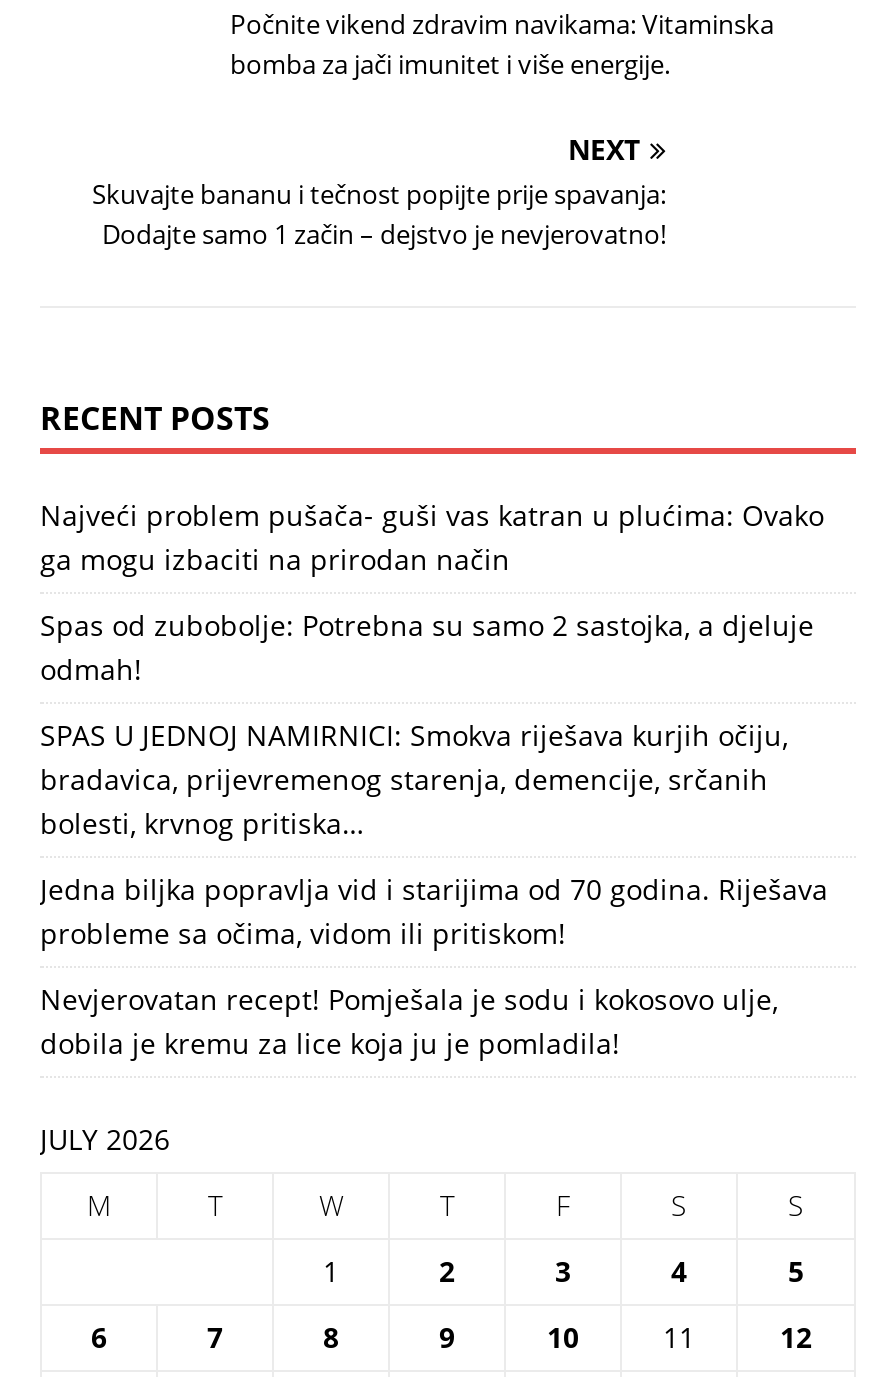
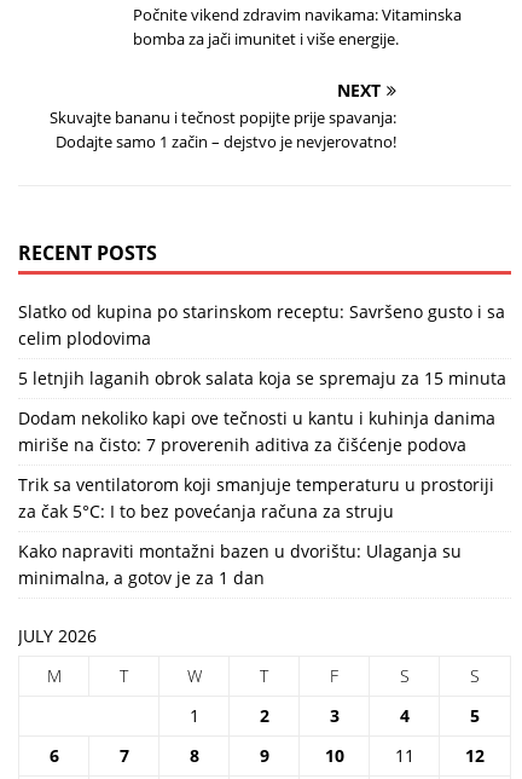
- Najveći problem pušača- guši vas katran u plućima: Ovako
- ga mogu izbaciti na prirodan način
+ Slatko od kupina po starinskom receptu: Savršeno gusto i sa
+ celim plodovima

- Spas od zubobolje: Potrebna su samo 2 sastojka, a djeluje
- odmah!
+ 5 letnjih laganih obrok salata koja se spremaju za 15 minuta

- SPAS U JEDNOJ NAMIRNICI: Smokva riješava kurjih očiju,
- bradavica, prijevremenog starenja, demencije, srčanih
- bolesti, krvnog pritiska…
+ Dodam nekoliko kapi ove tečnosti u kantu i kuhinja danima
+ miriše na čisto: 7 proverenih aditiva za čišćenje podova

- Jedna biljka popravlja vid i starijima od 70 godina. Riješava
- probleme sa očima, vidom ili pritiskom!
+ Trik sa ventilatorom koji smanjuje temperaturu u prostoriji
+ za čak 5°C: I to bez povećanja računa za struju

- Nevjerovatan recept! Pomješala je sodu i kokosovo ulje,
- dobila je kremu za lice koja ju je pomladila!
+ Kako napraviti montažni bazen u dvorištu: Ulaganja su
+ minimalna, a gotov je za 1 dan
